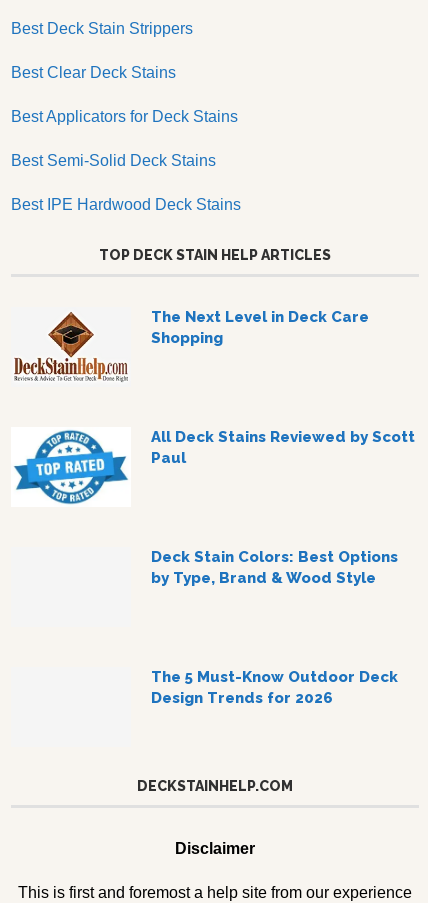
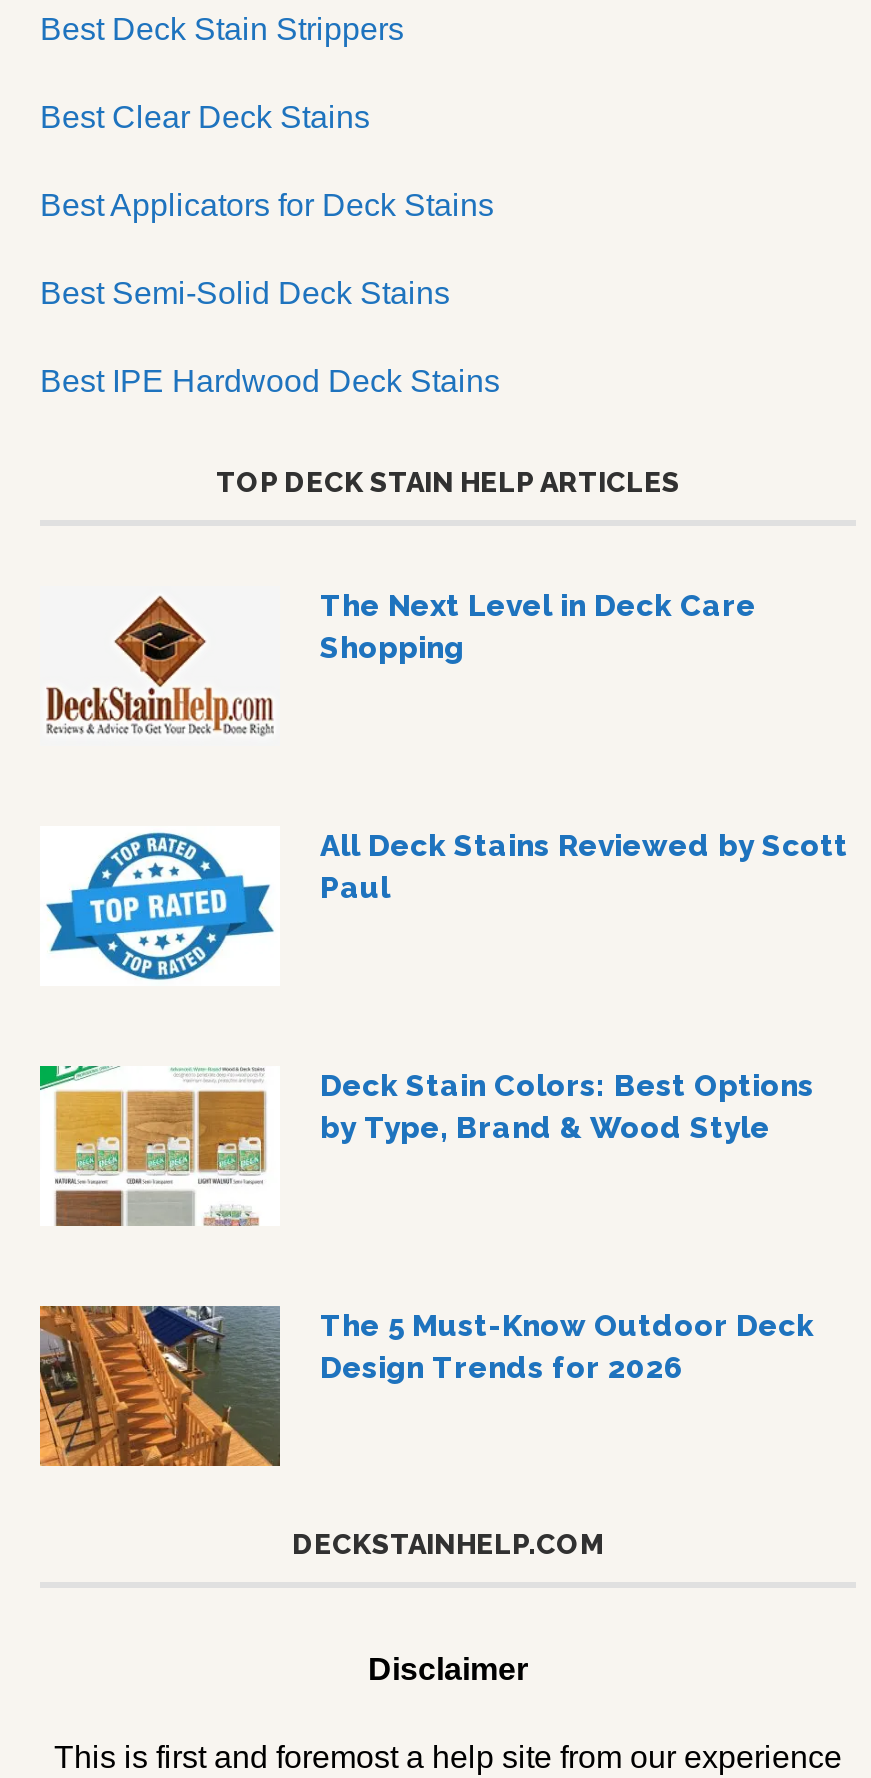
+ [image]

+ [image]
